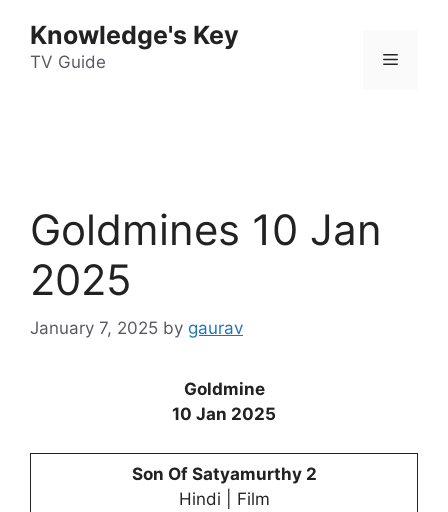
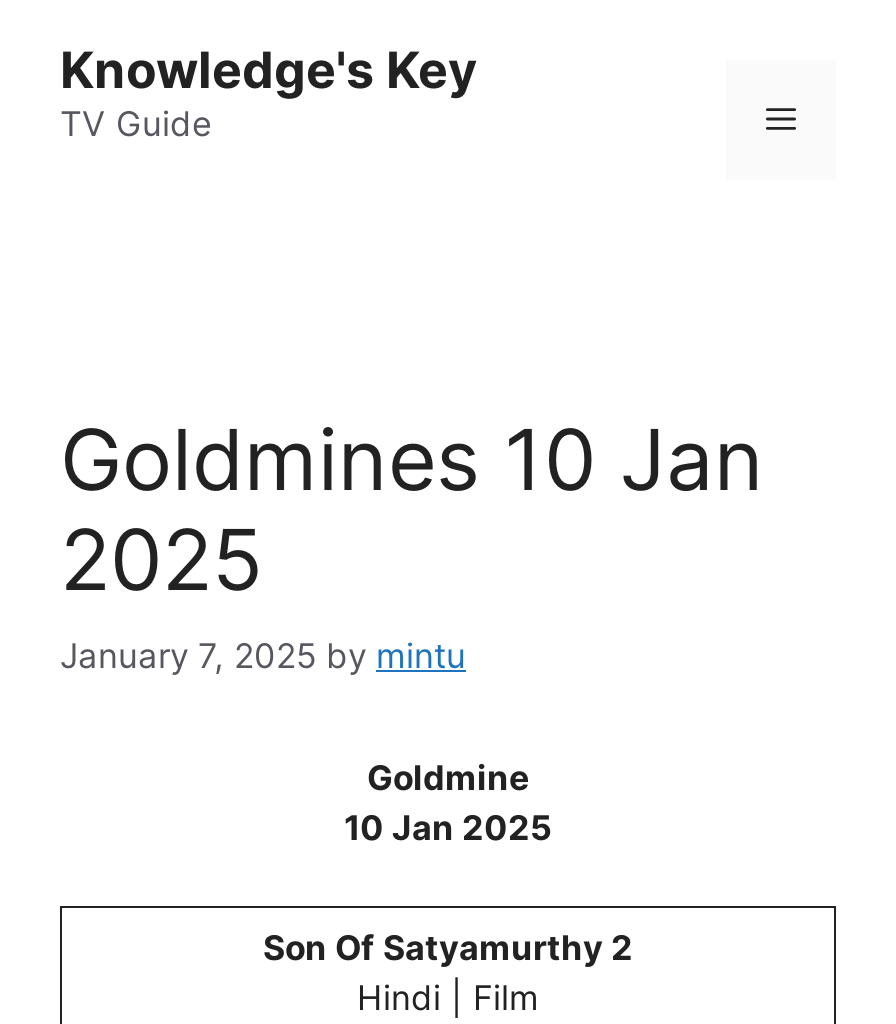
- January 7, 2025 by gaurav
+ January 7, 2025 by mintu
